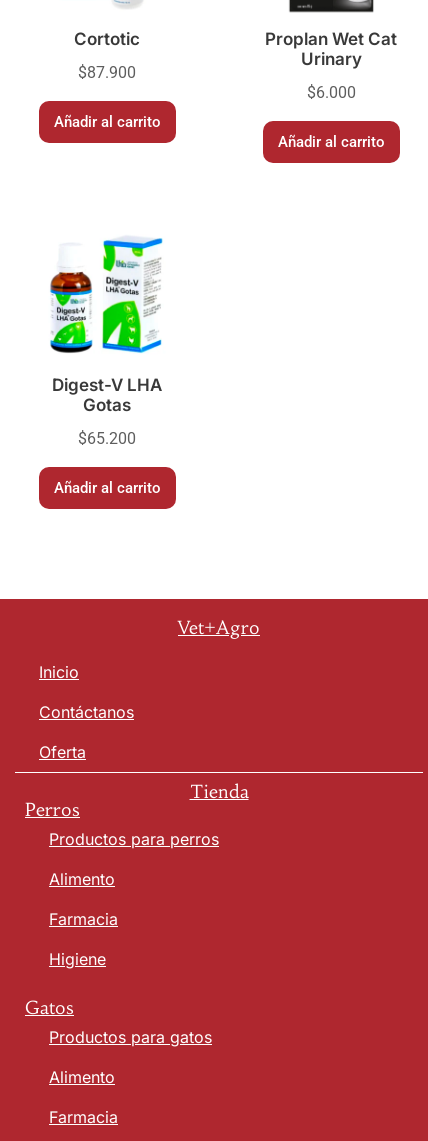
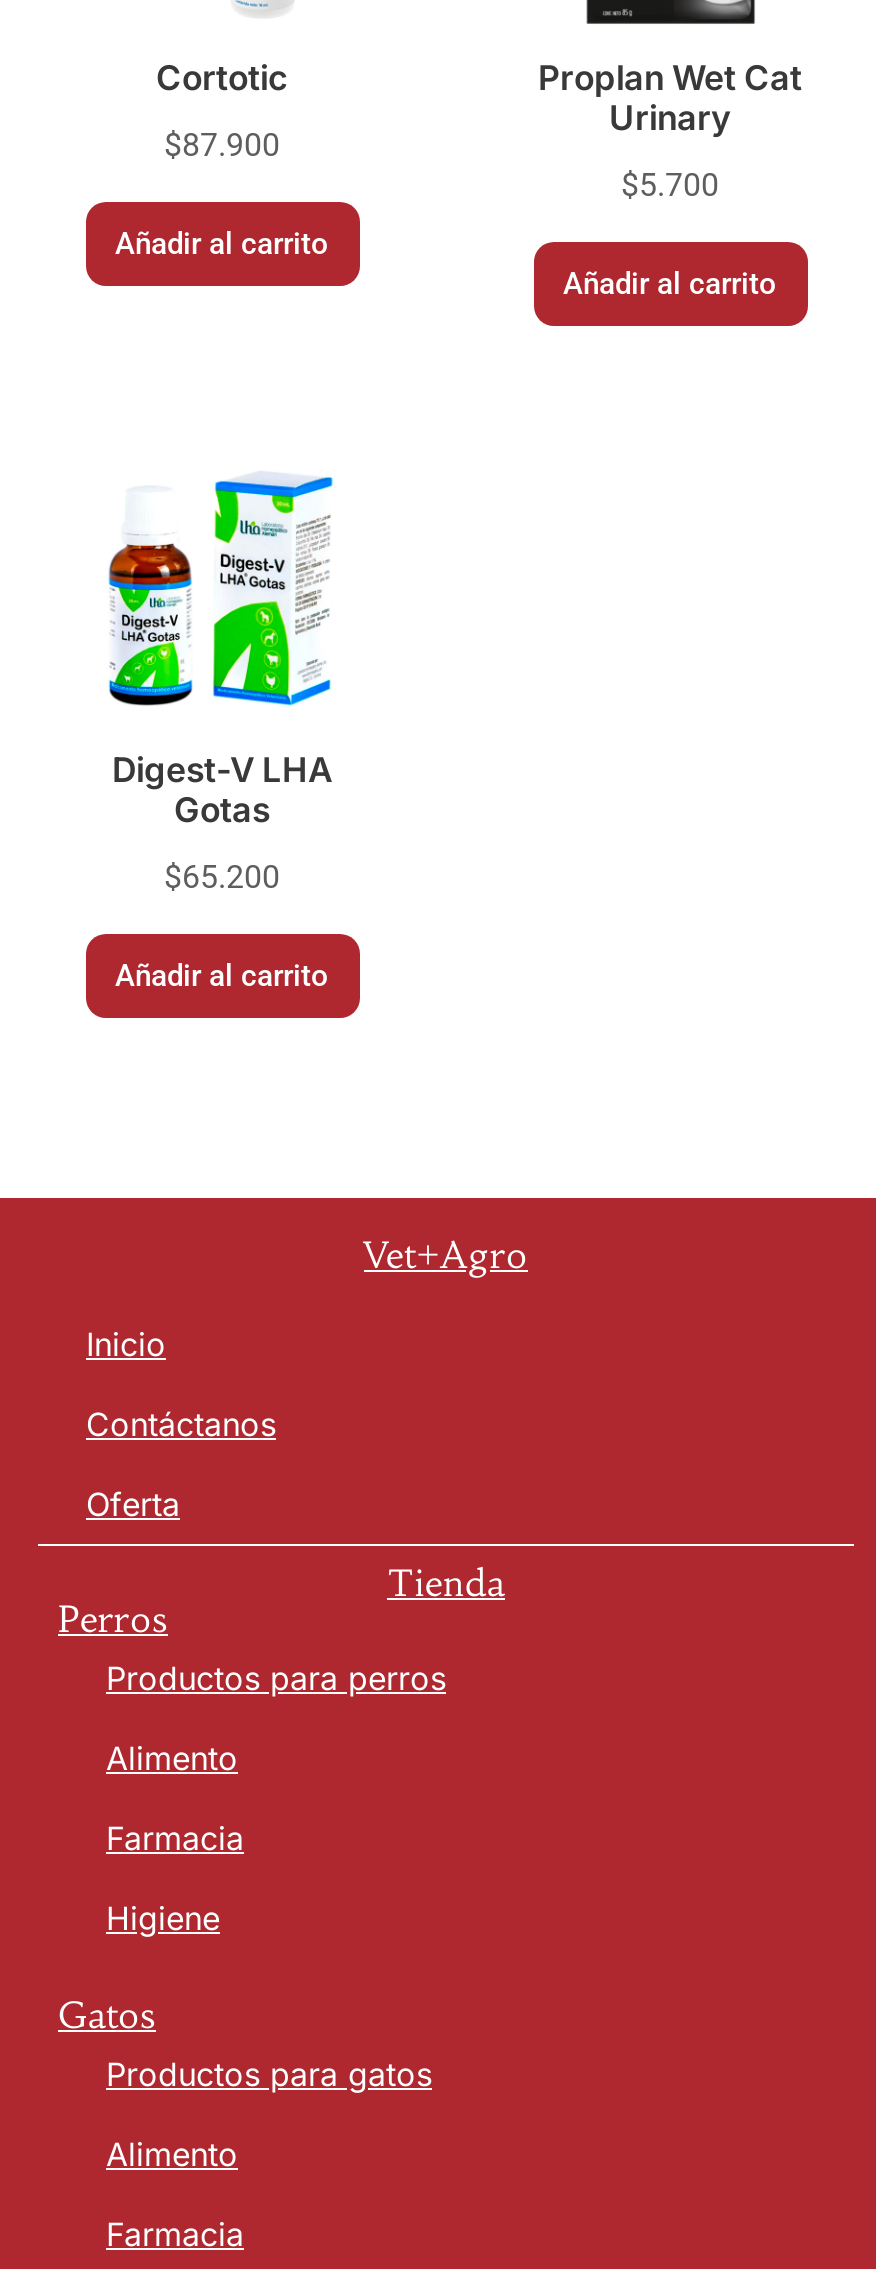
- $6.000
+ $5.700
